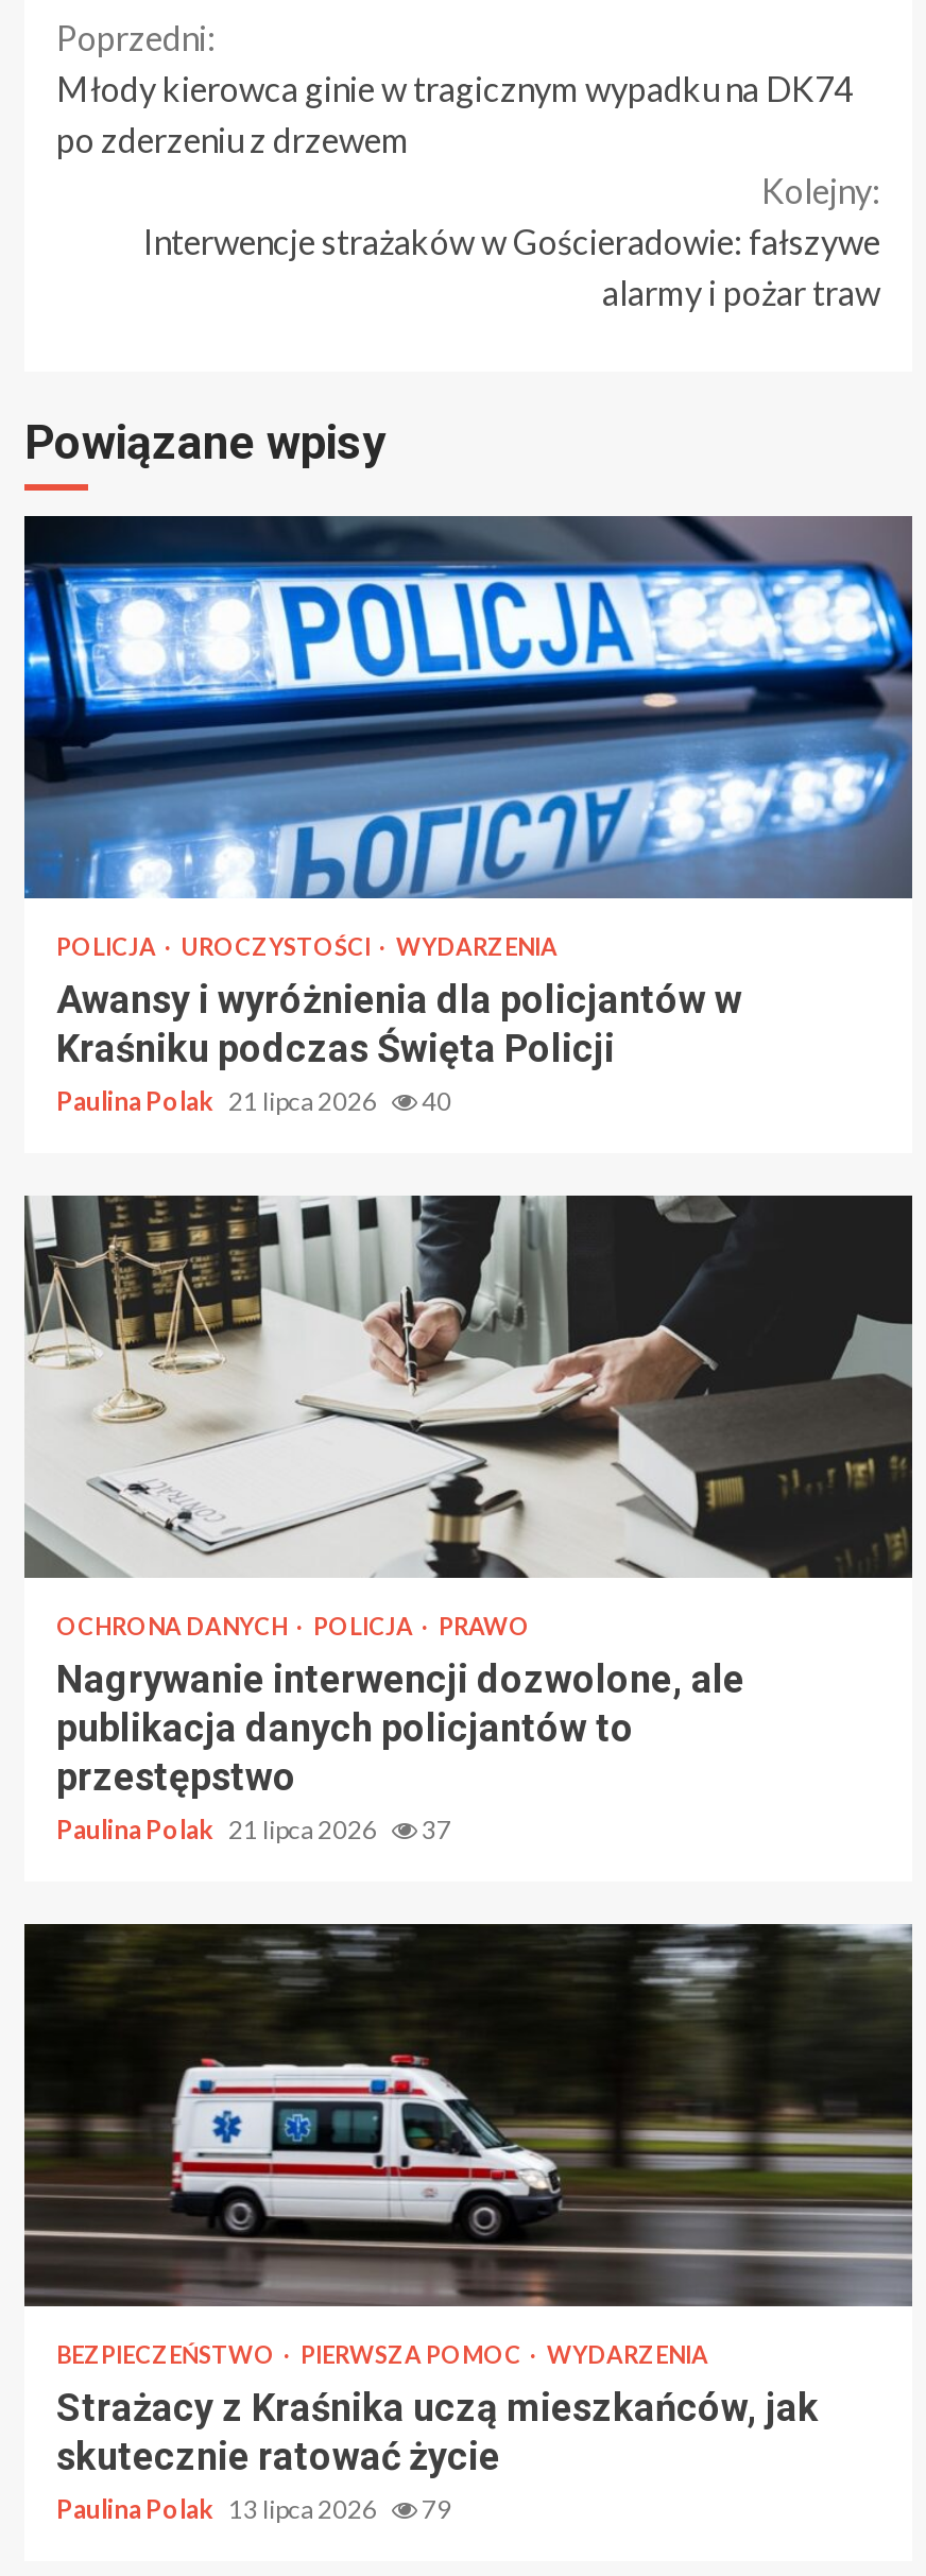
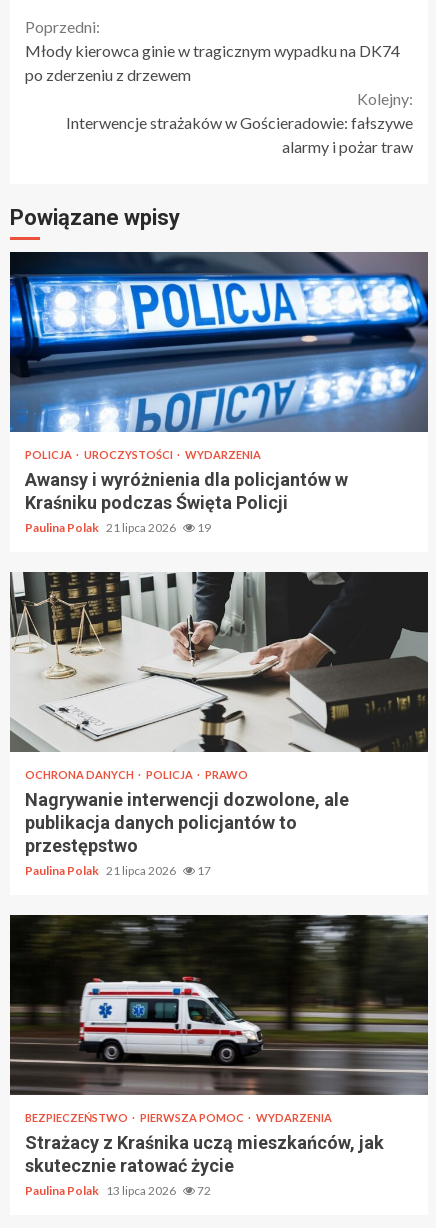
- Paulina Polak 21 lipca 2026 40
+ Paulina Polak 21 lipca 2026 19

- Paulina Polak 21 lipca 2026 37
+ Paulina Polak 21 lipca 2026 17

- Paulina Polak 13 lipca 2026 79
+ Paulina Polak 13 lipca 2026 72
